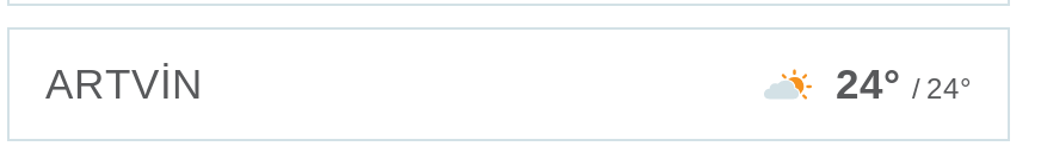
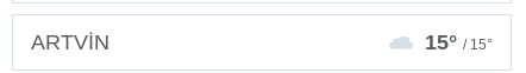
- 24° / 24°
+ 15° / 15°
